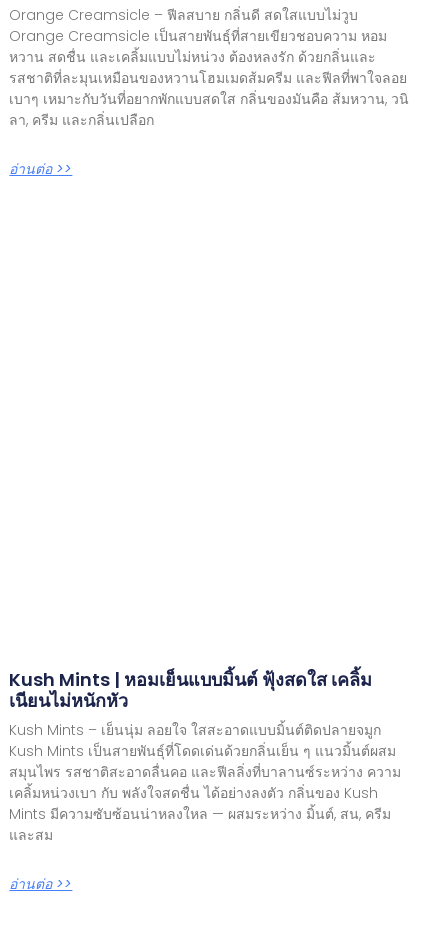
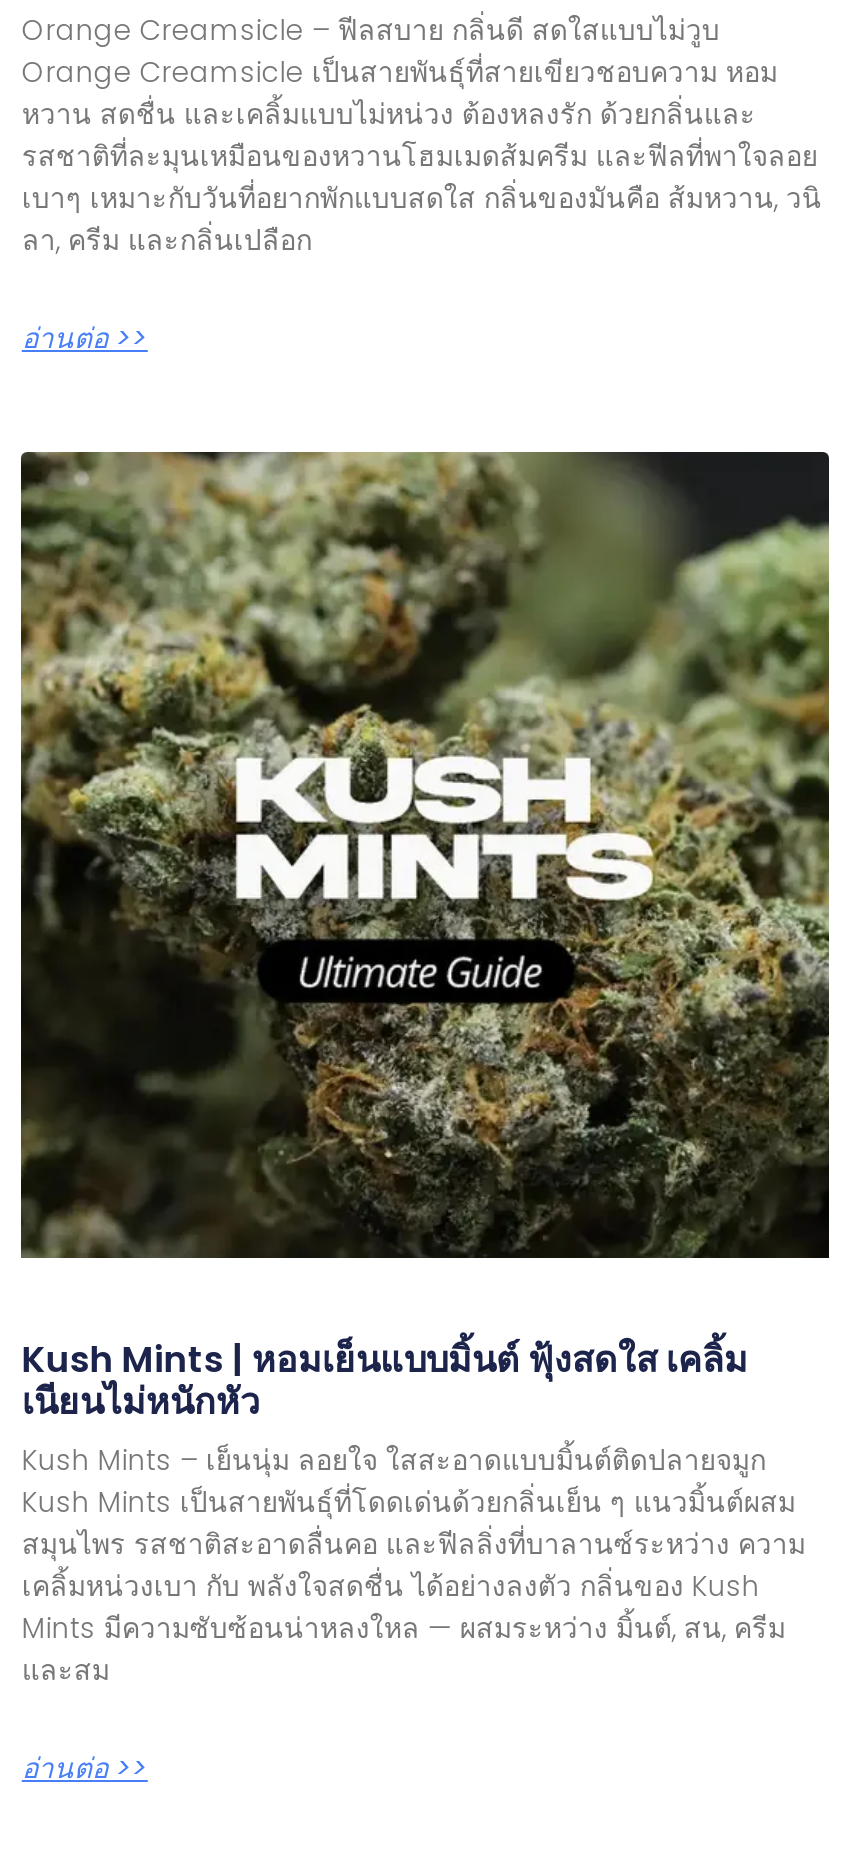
+ [image]
